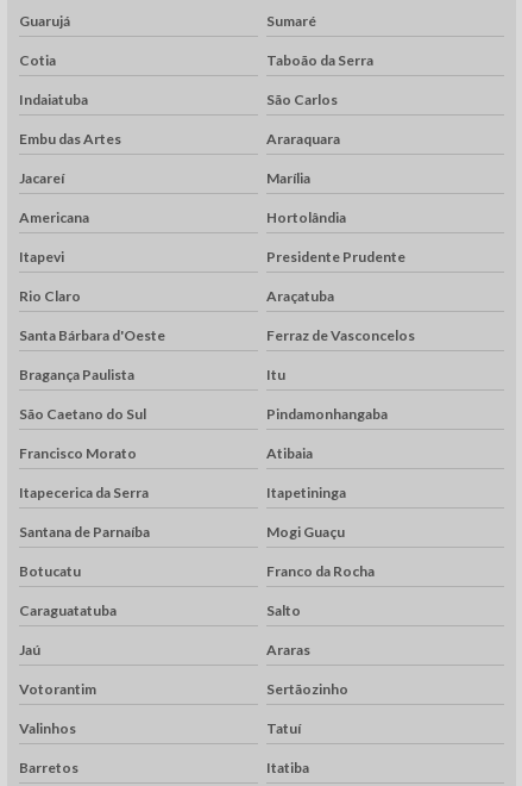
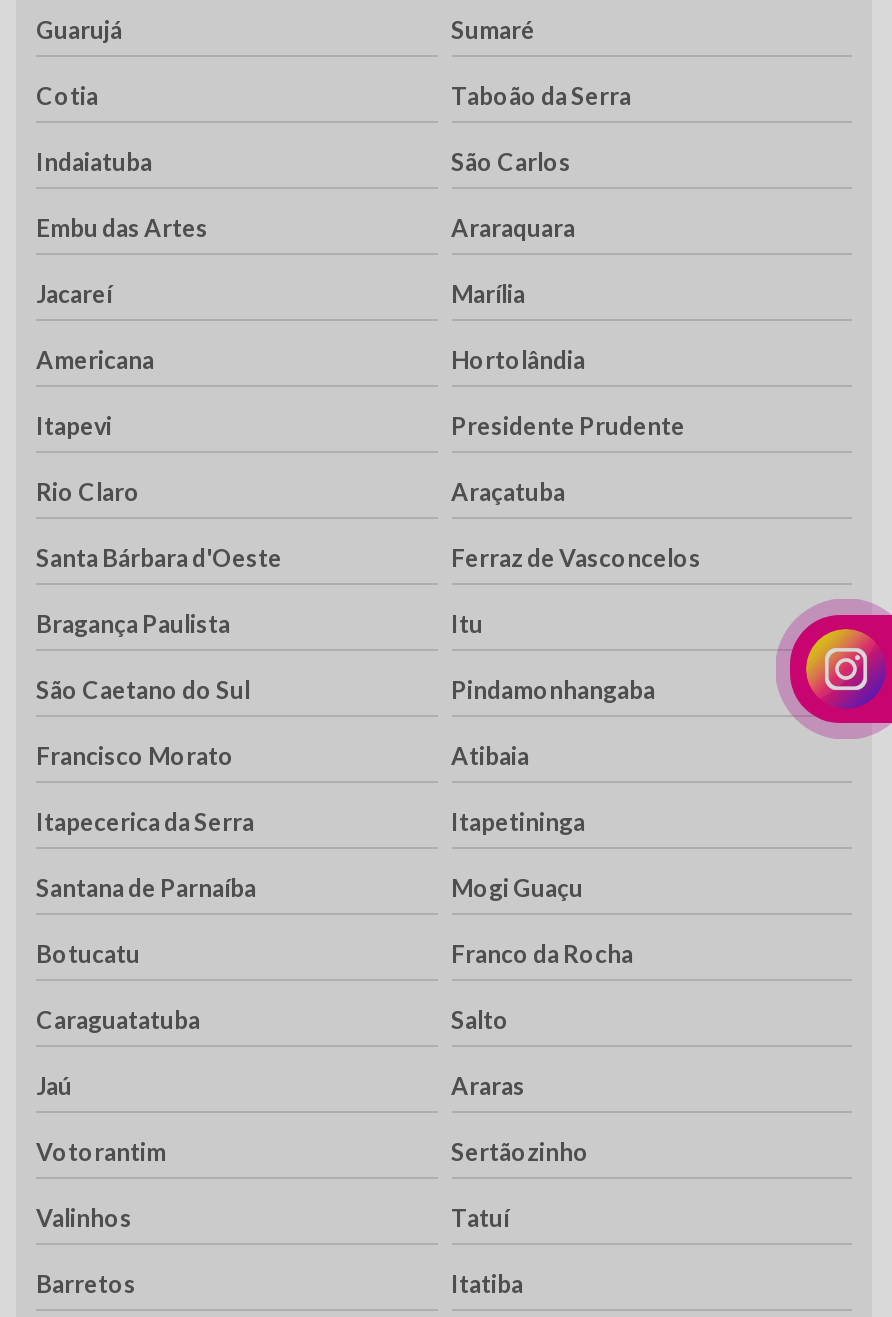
+ [image]
